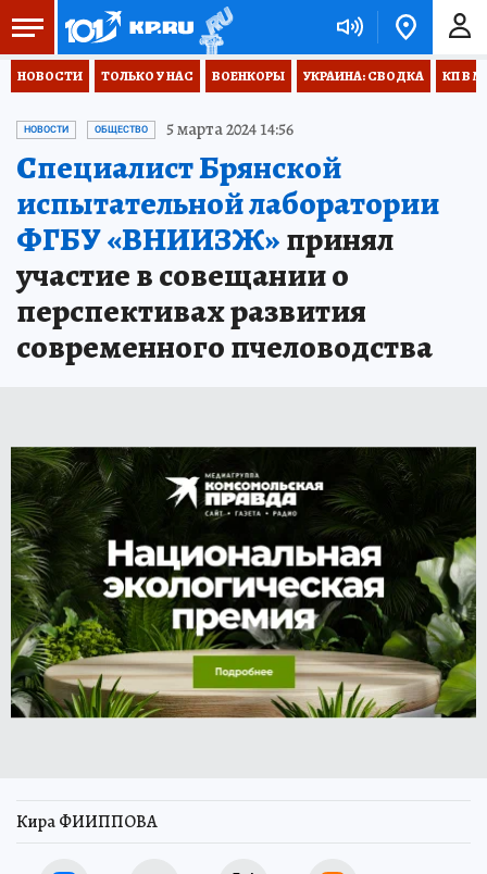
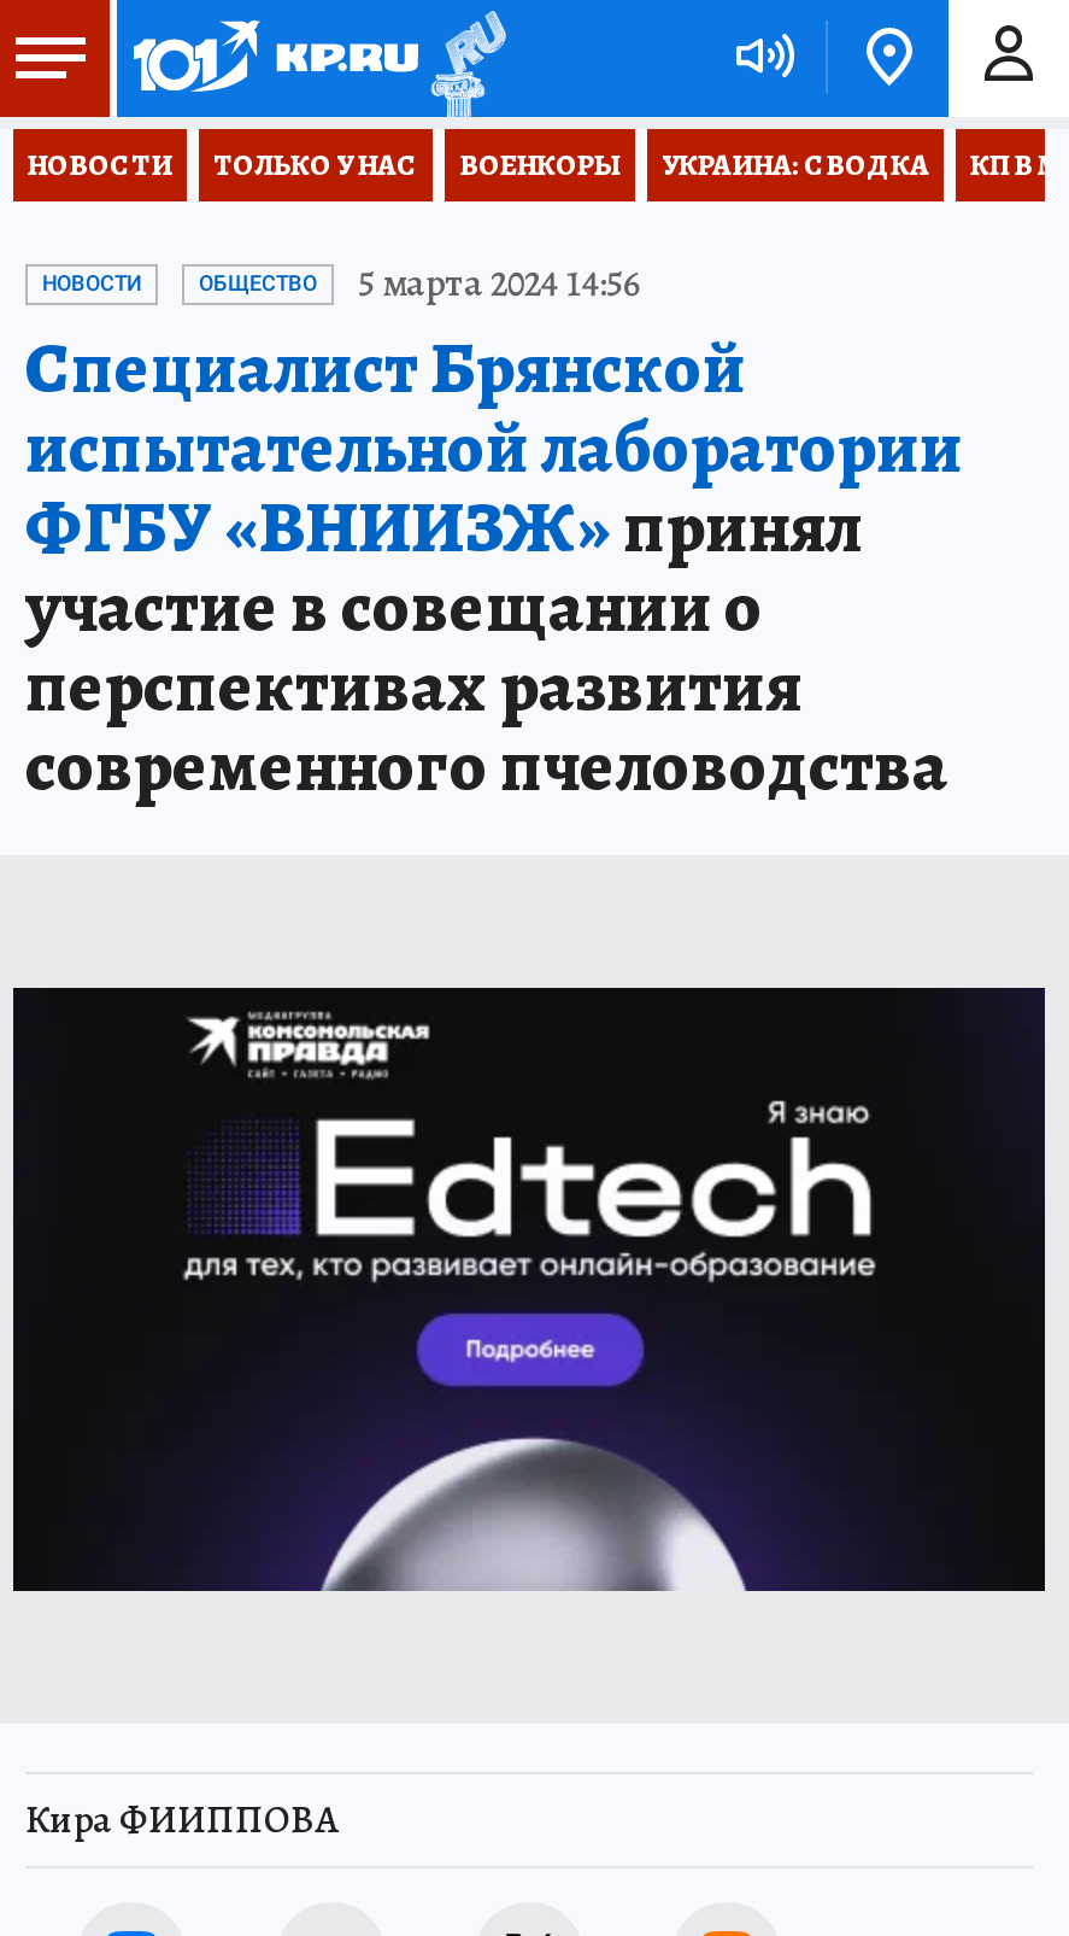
- [image]
+ [image]
